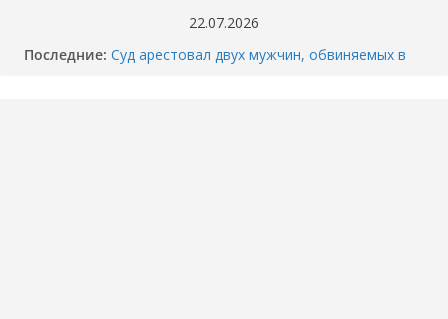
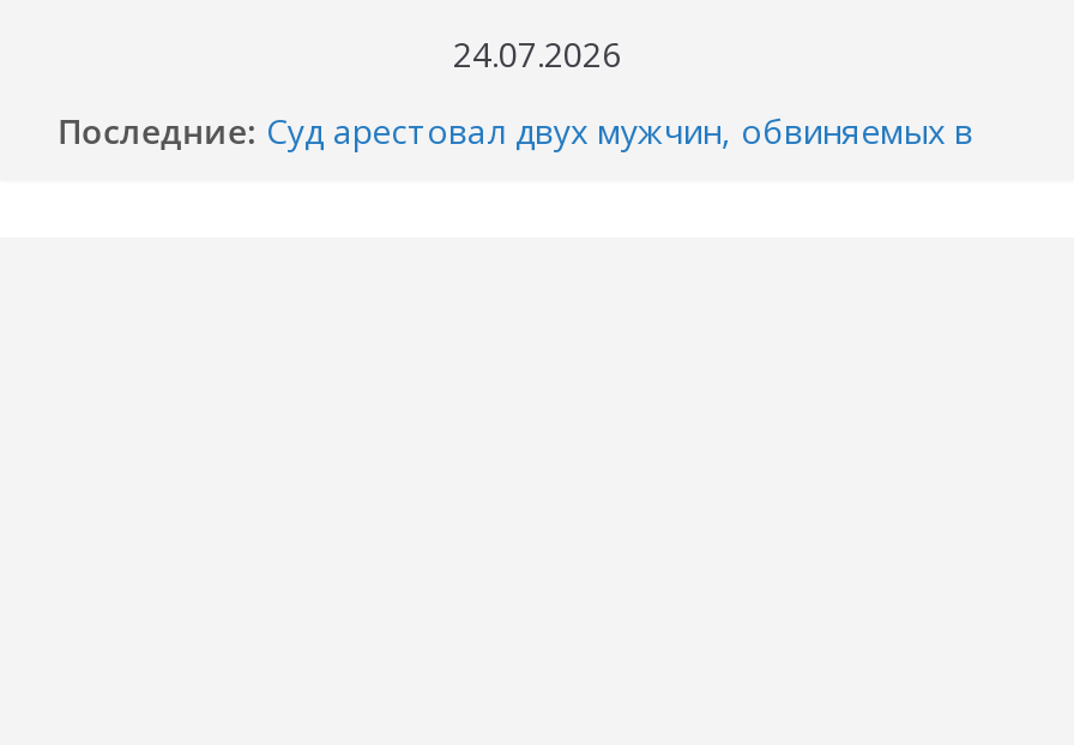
- 22.07.2026
+ 24.07.2026
